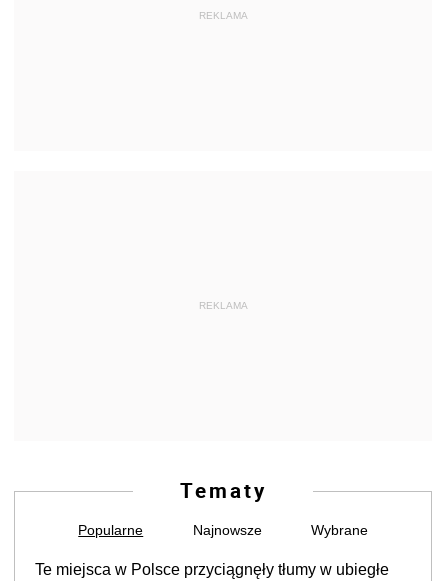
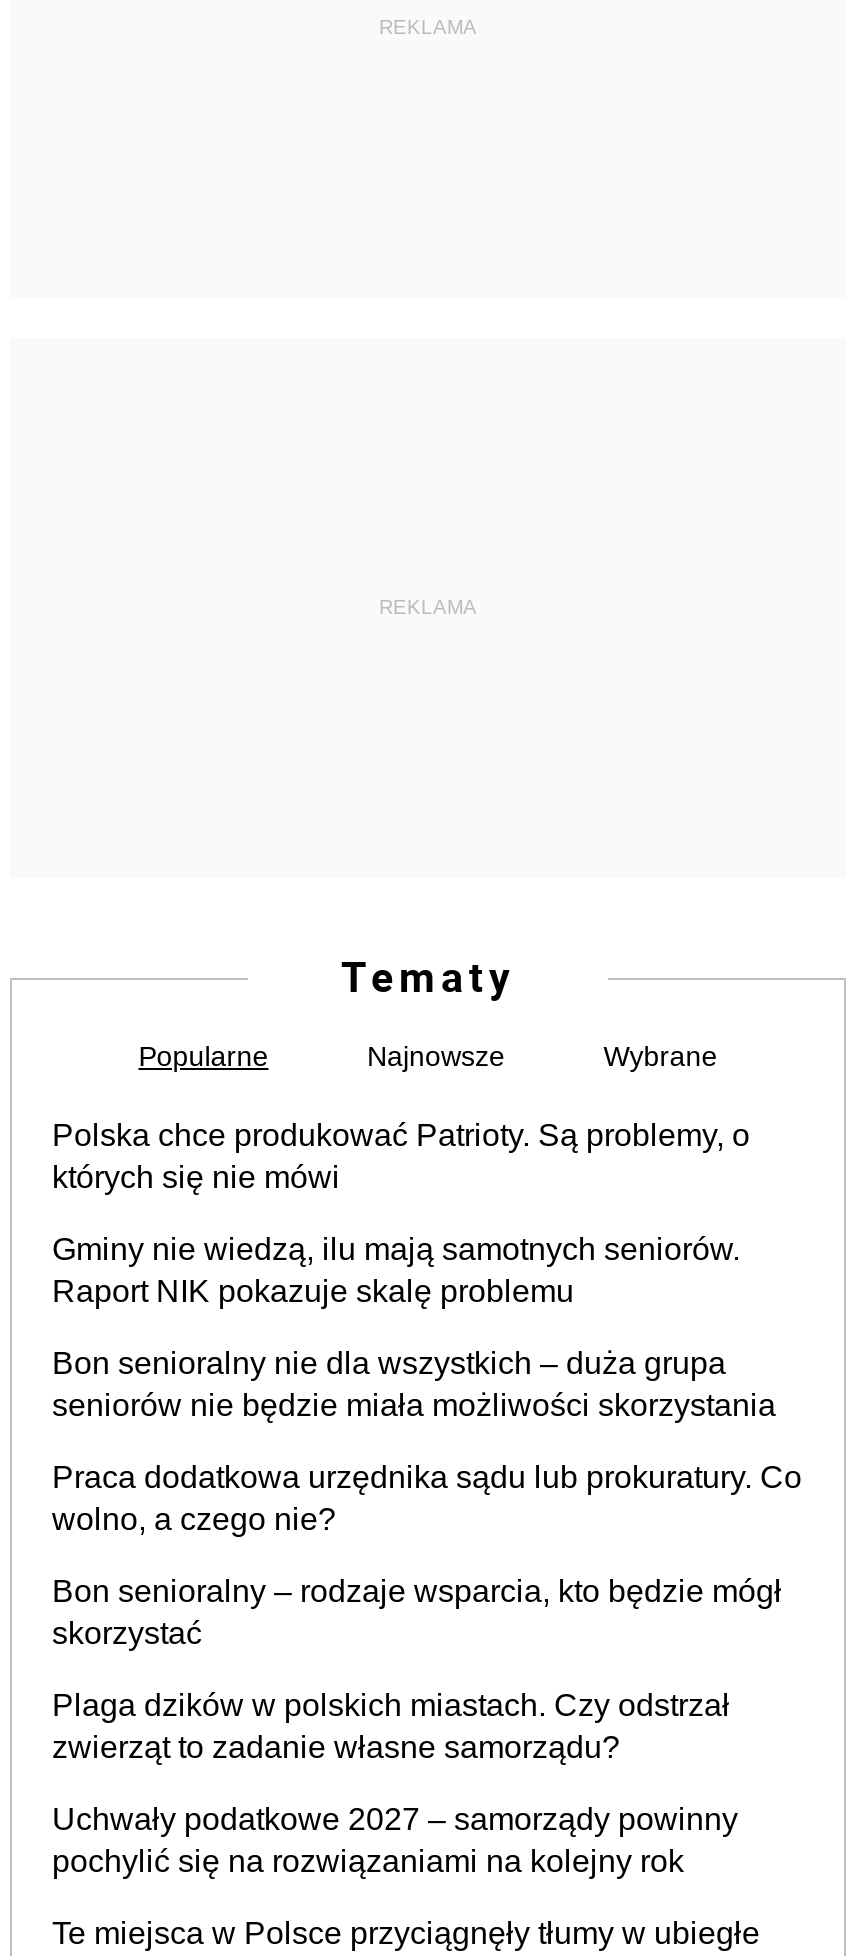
+ Polska chce produkować Patrioty. Są problemy, o
+ których się nie mówi
+ Gminy nie wiedzą, ilu mają samotnych seniorów.
+ Raport NIK pokazuje skalę problemu
+ Bon senioralny nie dla wszystkich – duża grupa
+ seniorów nie będzie miała możliwości skorzystania
+ Praca dodatkowa urzędnika sądu lub prokuratury. Co
+ wolno, a czego nie?
+ Bon senioralny – rodzaje wsparcia, kto będzie mógł
+ skorzystać
+ Plaga dzików w polskich miastach. Czy odstrzał
+ zwierząt to zadanie własne samorządu?
+ Uchwały podatkowe 2027 – samorządy powinny
+ pochylić się na rozwiązaniami na kolejny rok
